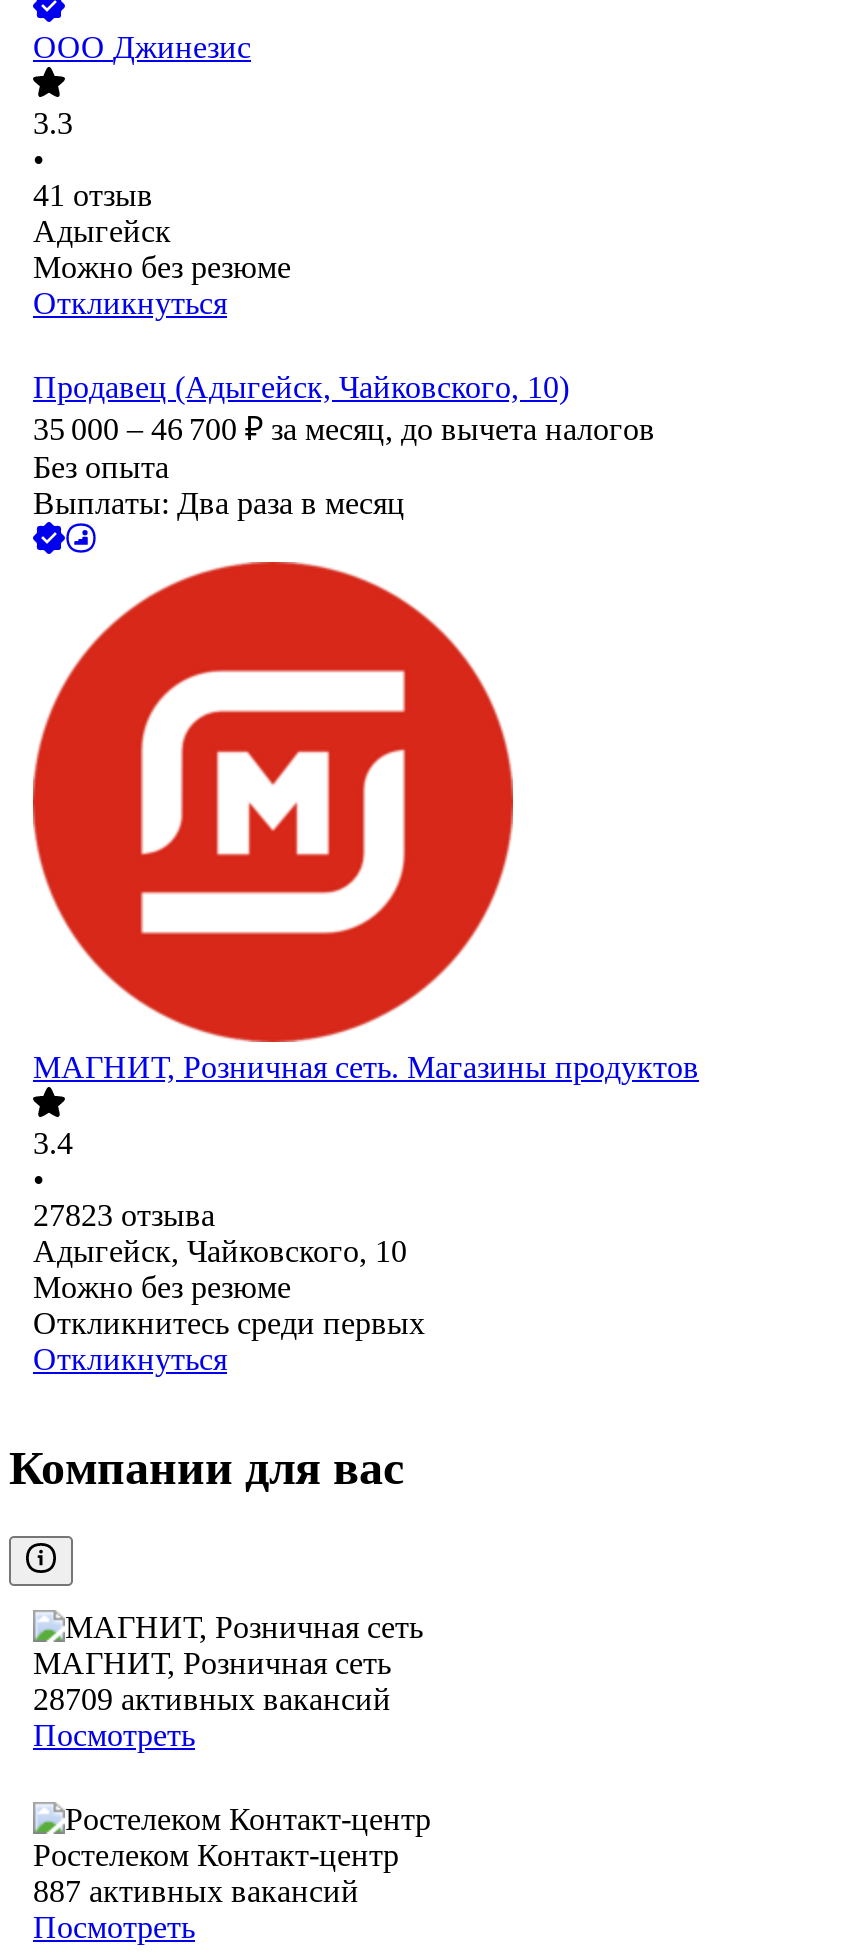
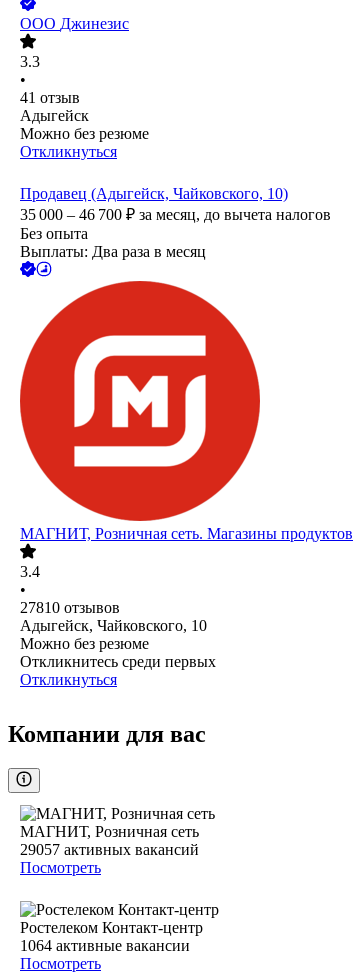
- 27823 отзыва
+ 27810 отзывов

- 28709 активных вакансий
+ 29057 активных вакансий

- 887 активных вакансий
+ 1064 активные вакансии
